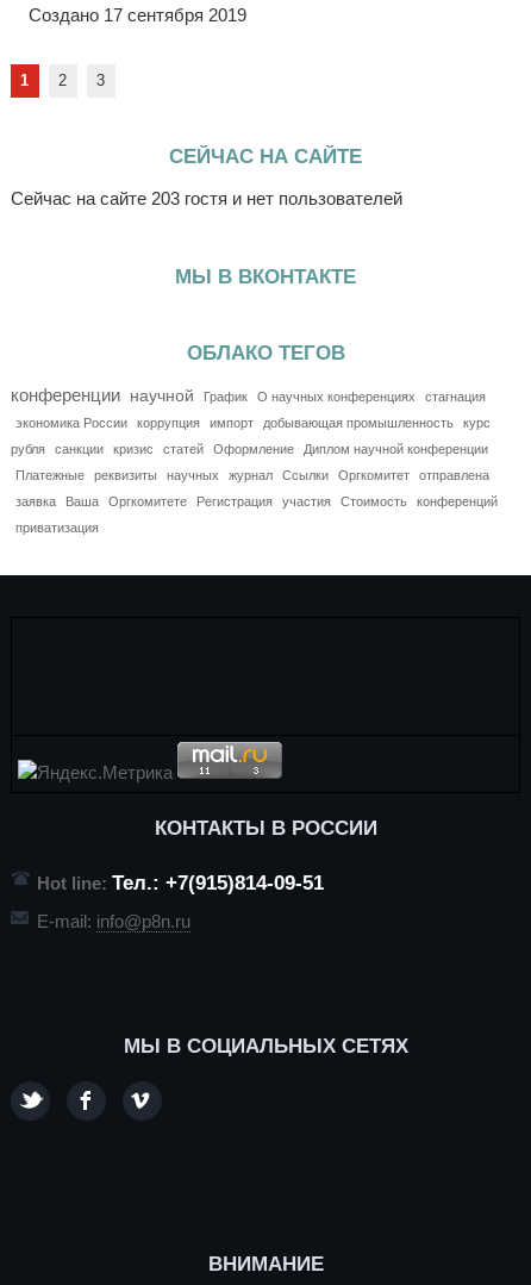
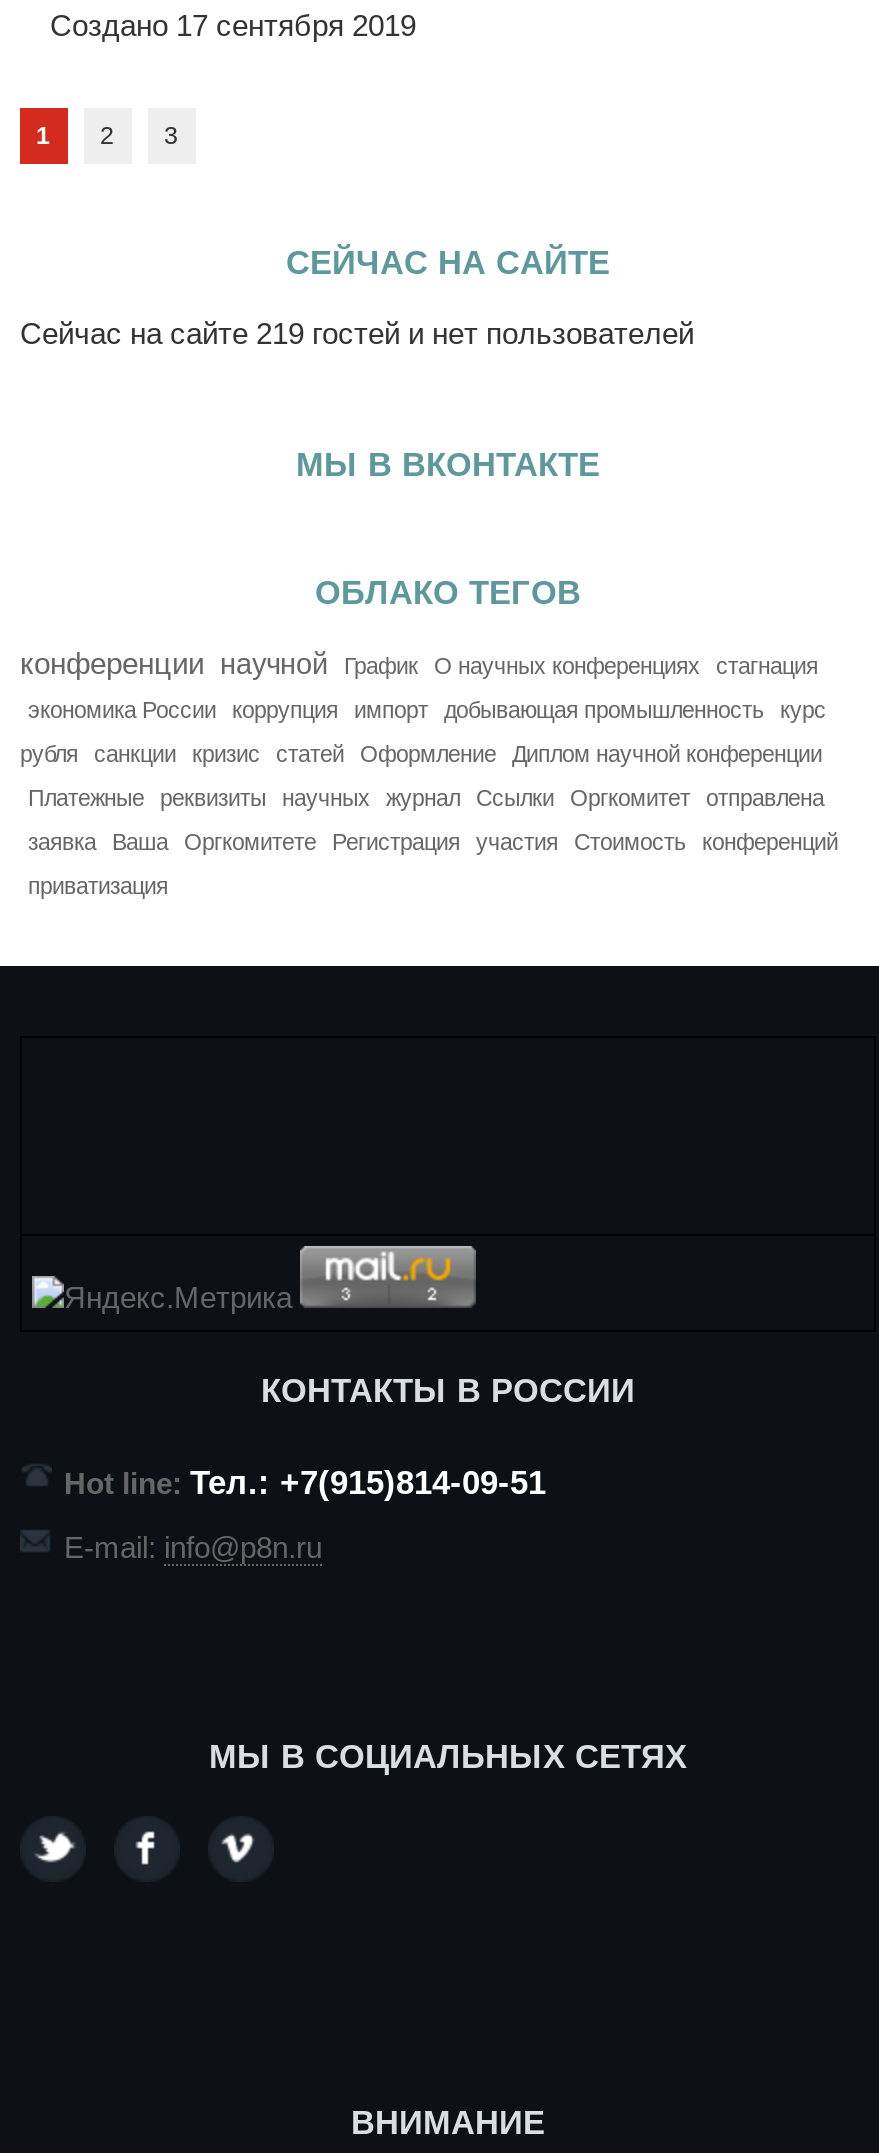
- Сейчас на сайте 203 гостя и нет пользователей
+ Сейчас на сайте 219 гостей и нет пользователей
